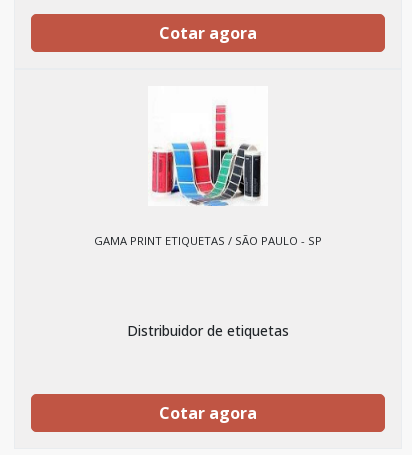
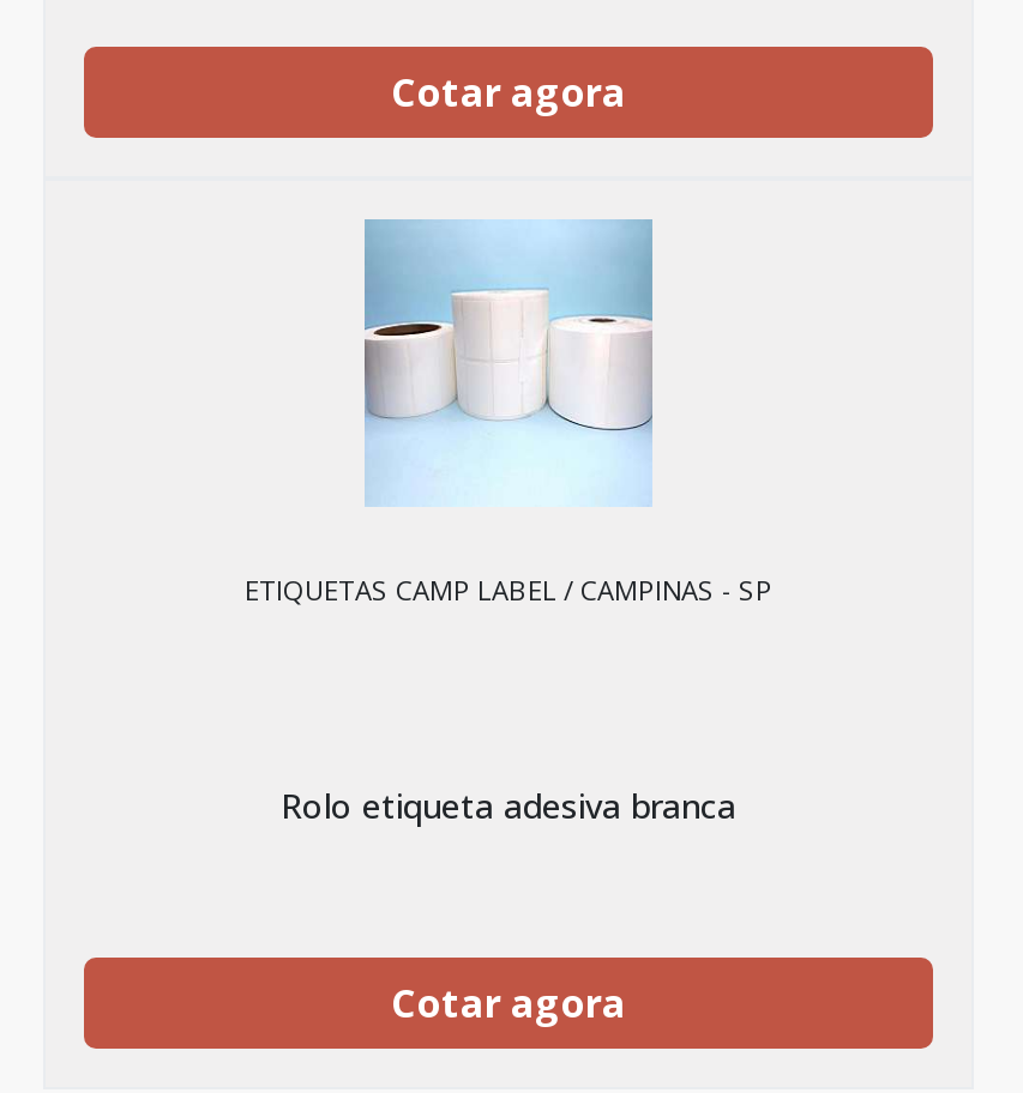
- [image]
- GAMA PRINT ETIQUETAS / SÃO PAULO - SP
+ [image]
+ ETIQUETAS CAMP LABEL / CAMPINAS - SP

- Distribuidor de etiquetas
+ Rolo etiqueta adesiva branca
